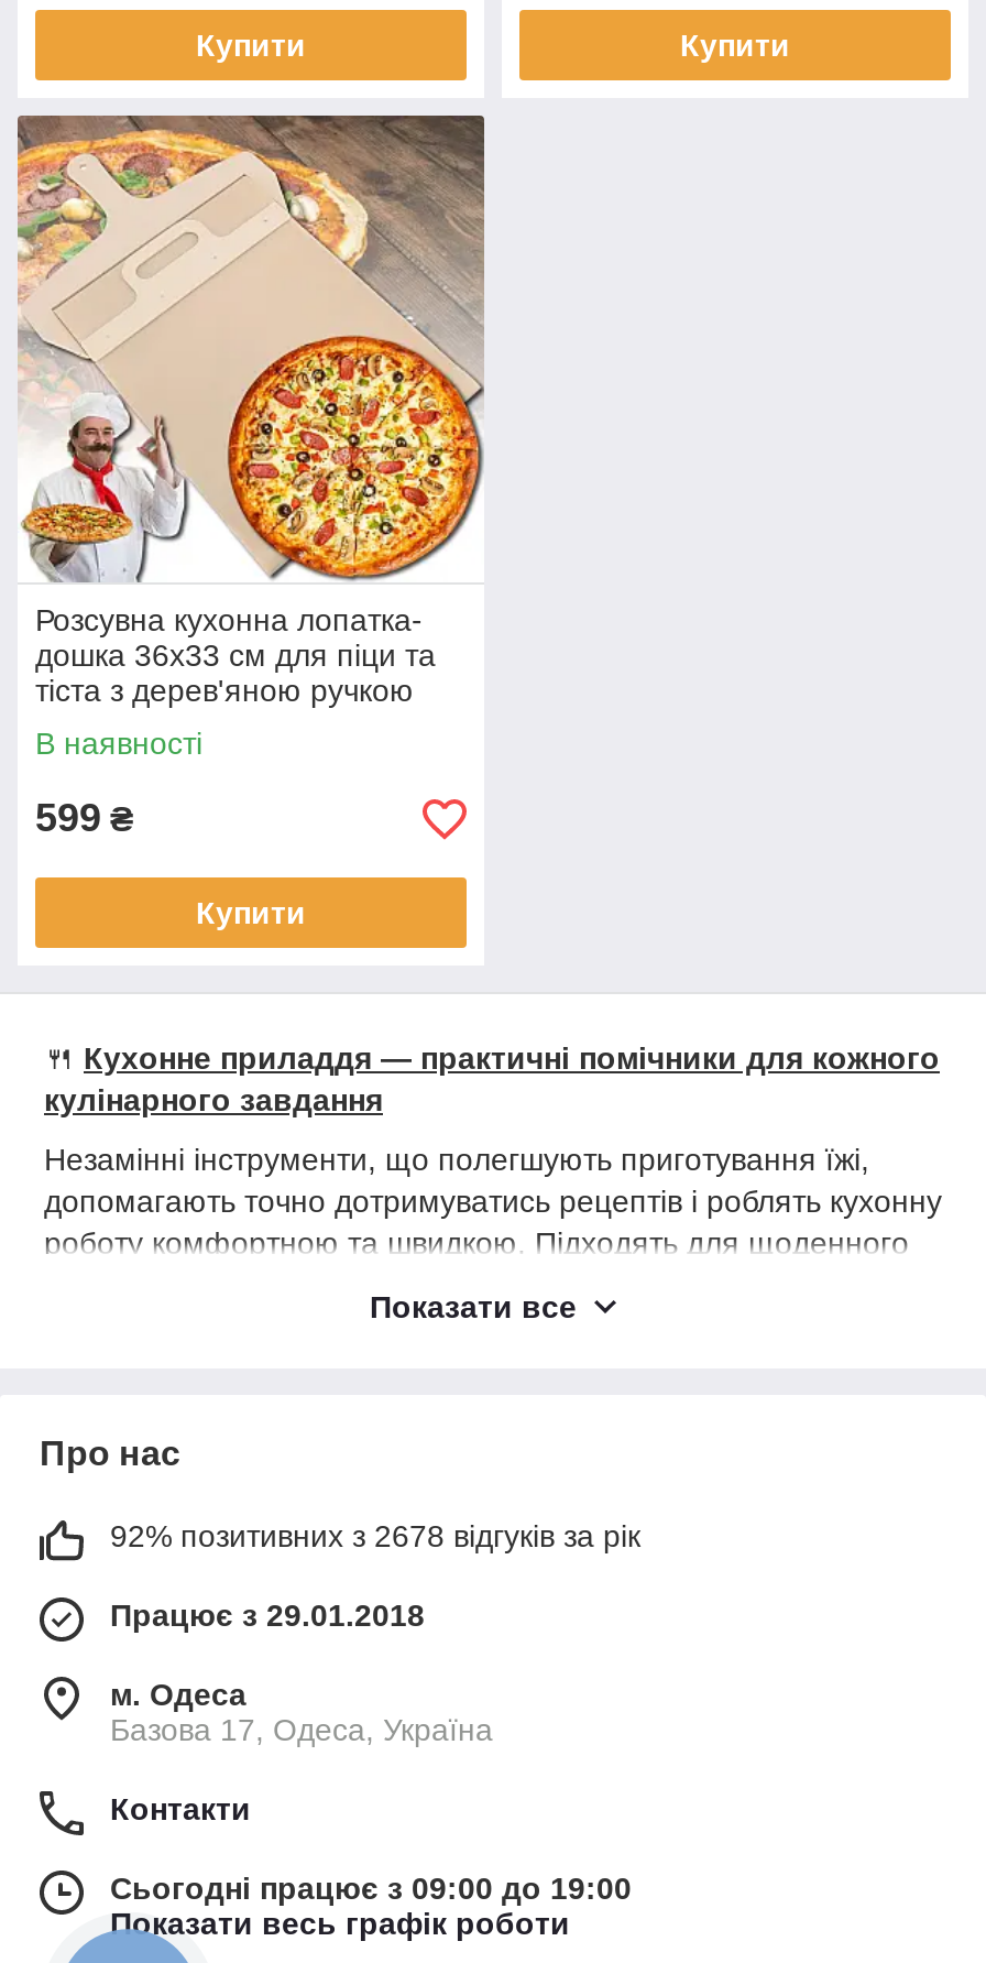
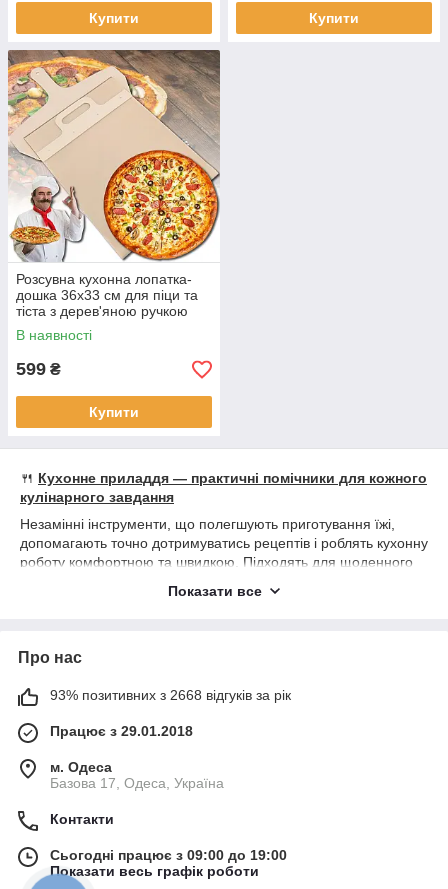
- 92% позитивних з 2678 відгуків за рік
+ 93% позитивних з 2668 відгуків за рік
